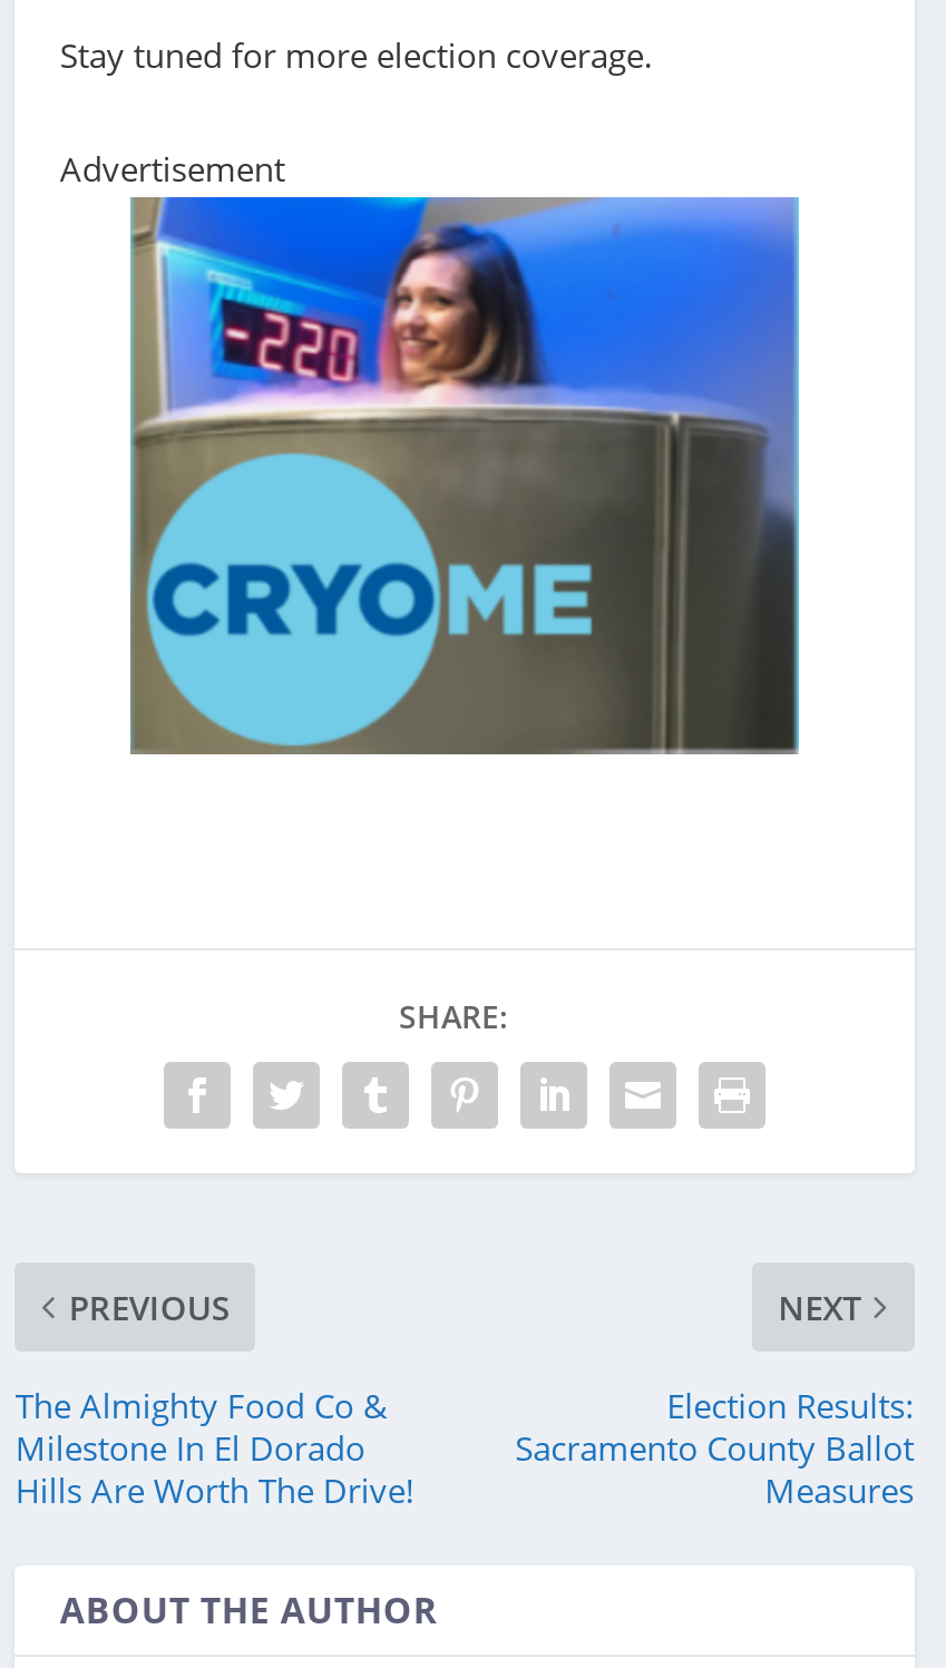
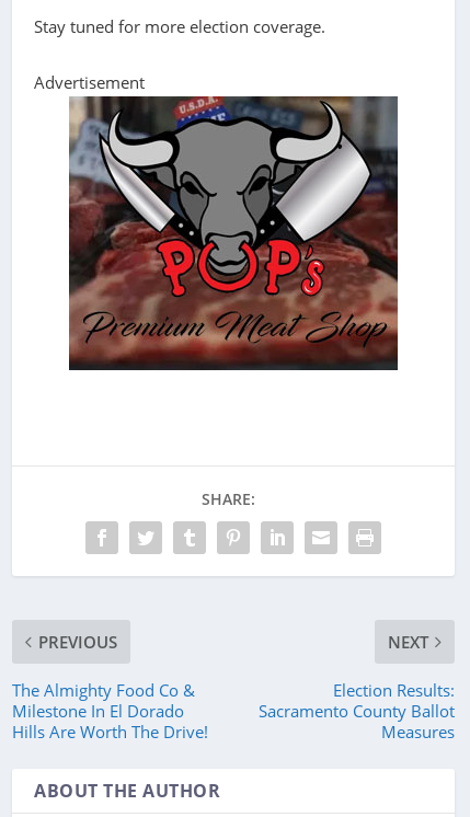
- [image]
+ [image]
